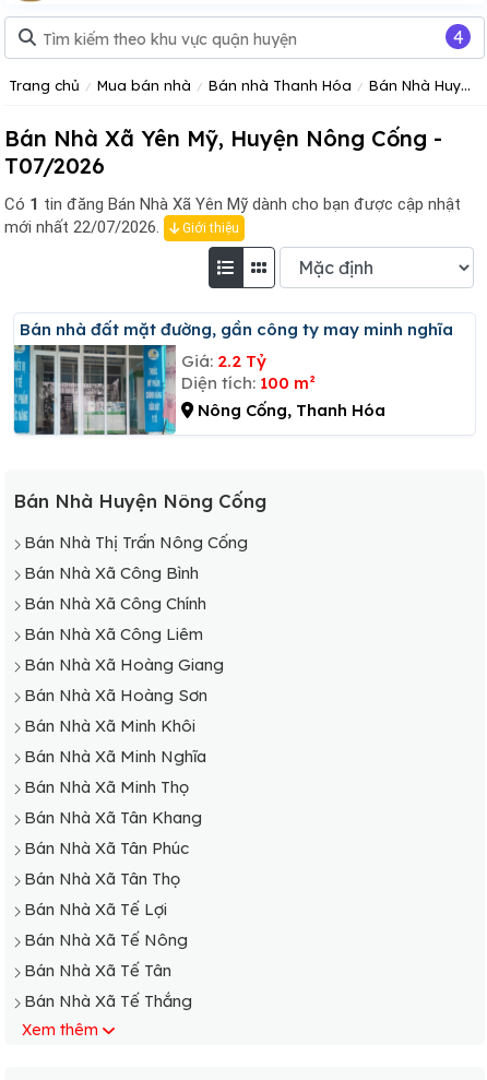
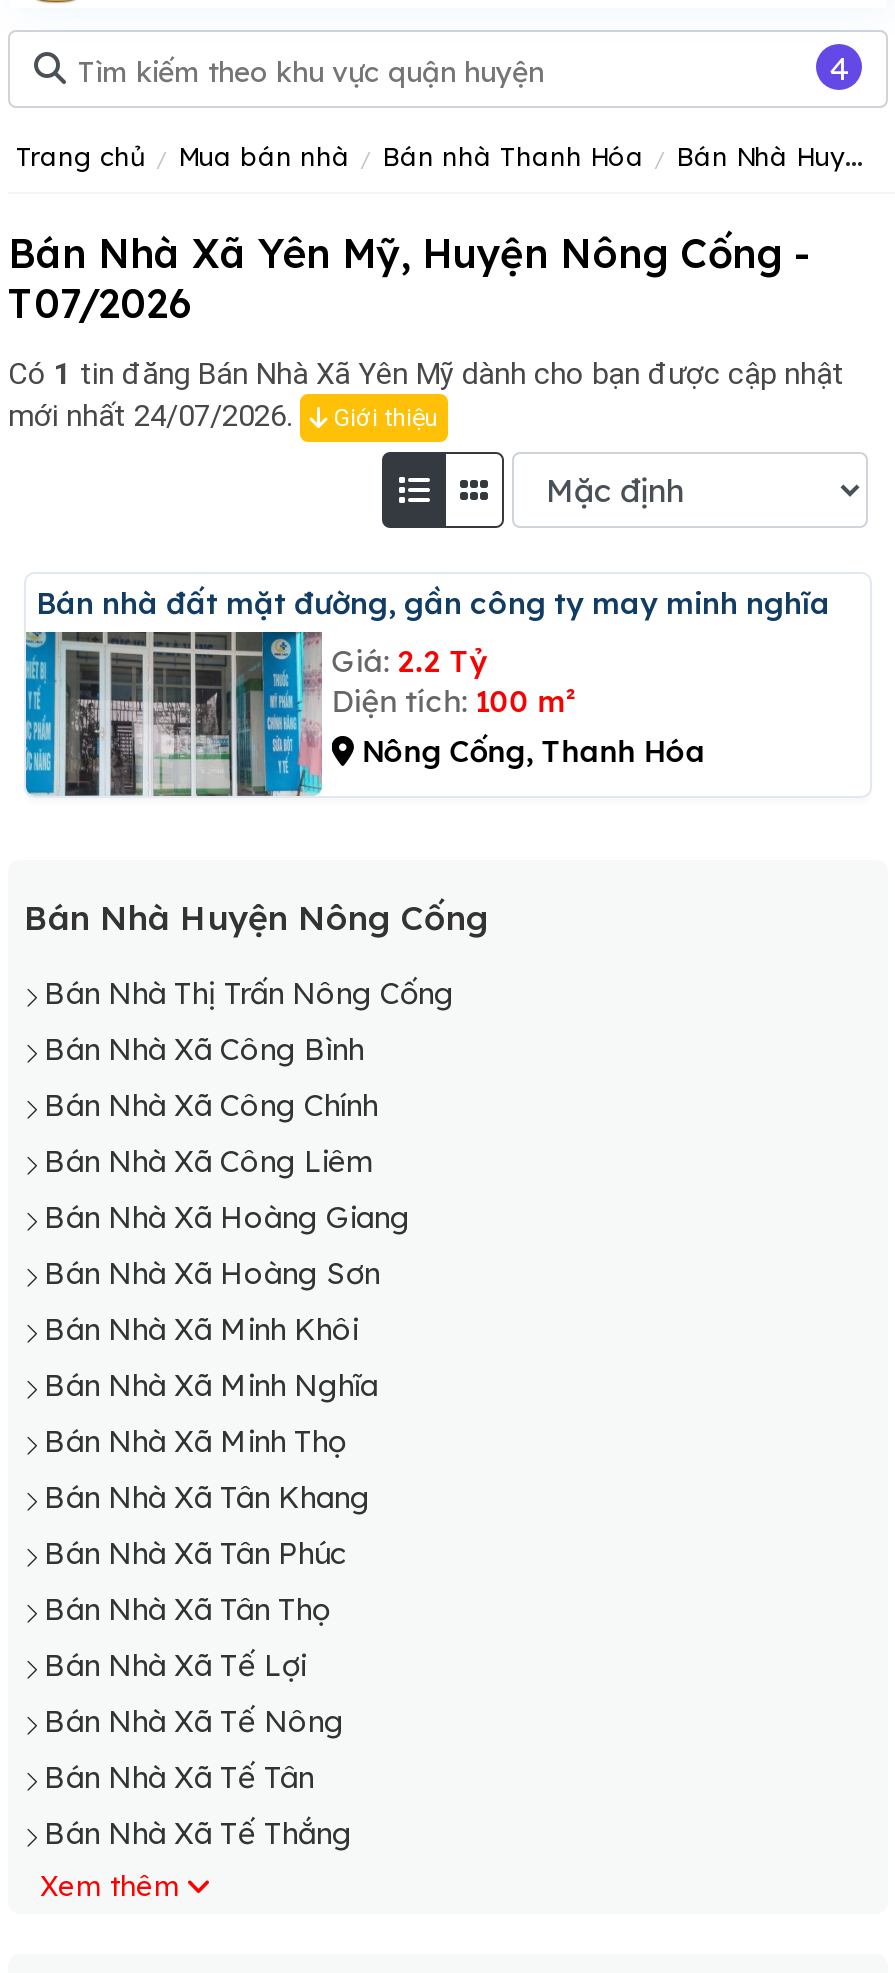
- mới nhất 22/07/2026. Giới thiệu
+ mới nhất 24/07/2026. Giới thiệu
